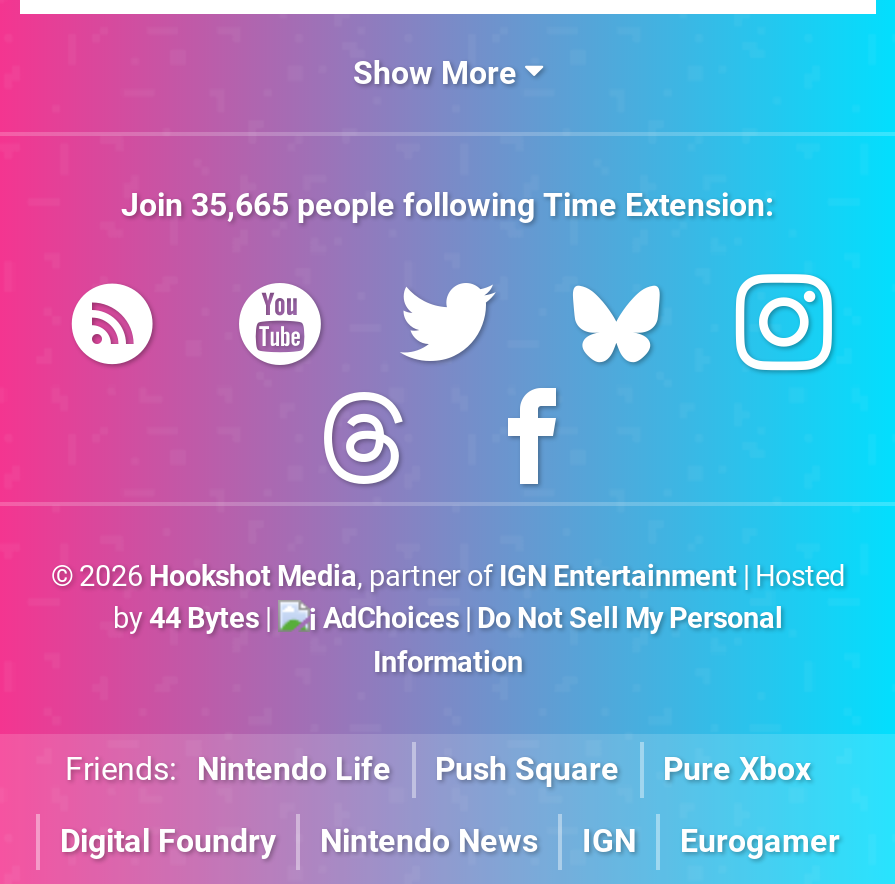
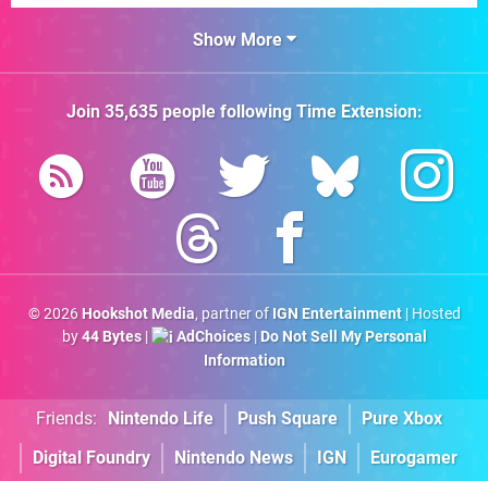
- Join 35,665 people following Time Extension:
+ Join 35,635 people following Time Extension:
